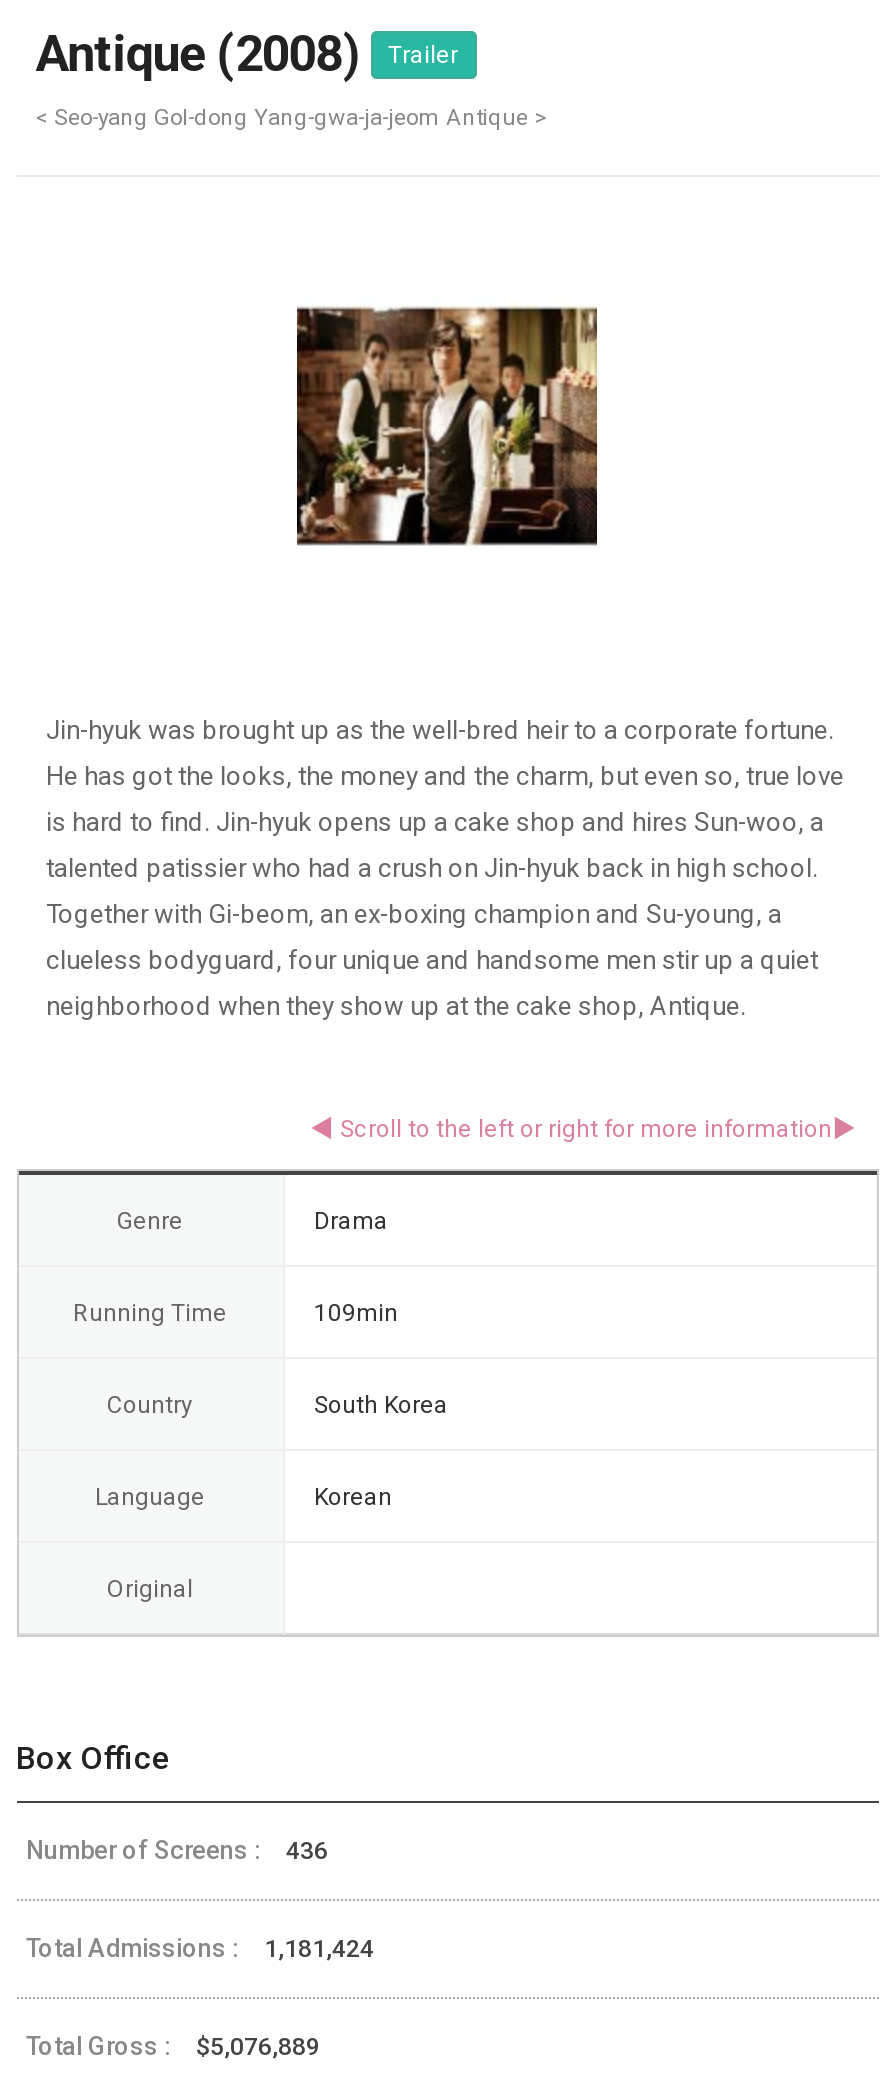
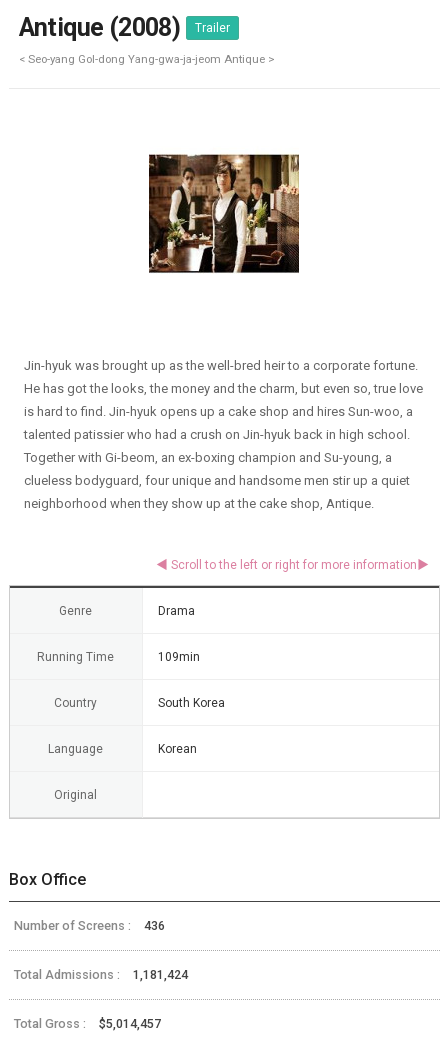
- Total Gross : $5,076,889
+ Total Gross : $5,014,457
